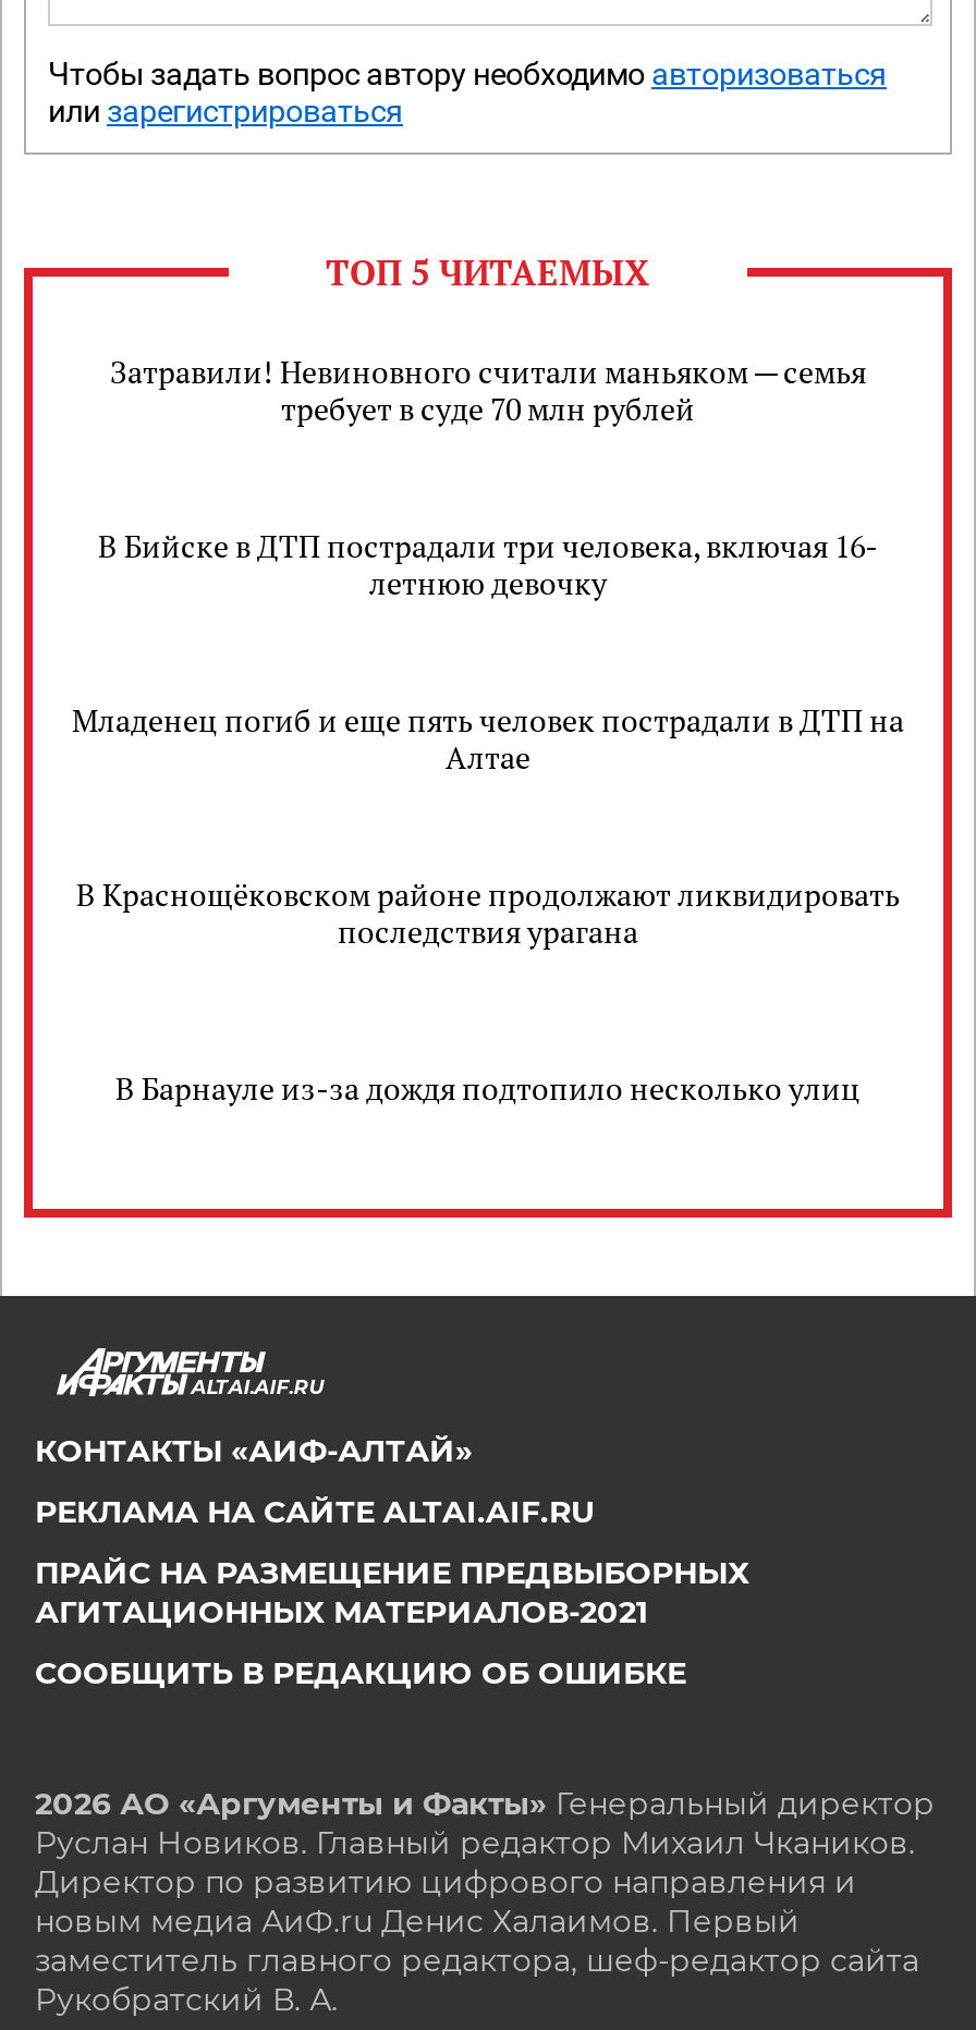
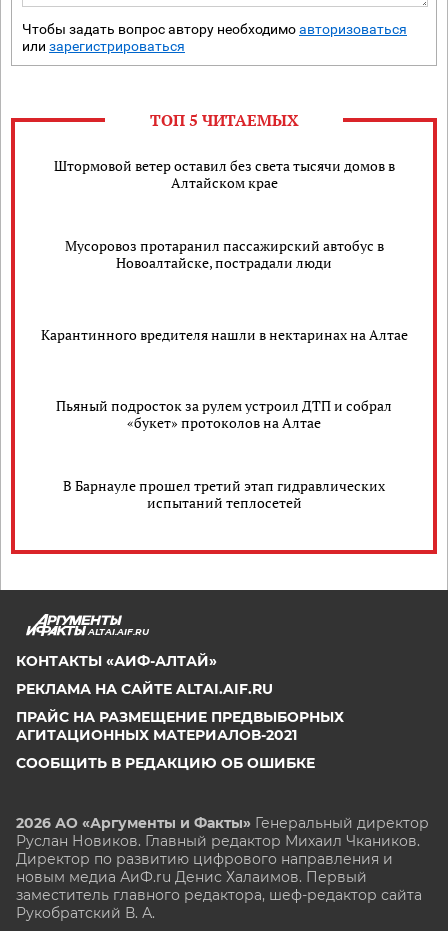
- Затравили! Невиновного считали маньяком — семья
- требует в суде 70 млн рублей
+ Штормовой ветер оставил без света тысячи домов в
+ Алтайском крае

- В Бийске в ДТП пострадали три человека, включая 16-
- летнюю девочку
+ Мусоровоз протаранил пассажирский автобус в
+ Новоалтайске, пострадали люди

- Младенец погиб и еще пять человек пострадали в ДТП на
- Алтае
+ Карантинного вредителя нашли в нектаринах на Алтае

- В Краснощёковском районе продолжают ликвидировать
- последствия урагана
+ Пьяный подросток за рулем устроил ДТП и собрал
+ «букет» протоколов на Алтае

- В Барнауле из-за дождя подтопило несколько улиц
+ В Барнауле прошел третий этап гидравлических
+ испытаний теплосетей
